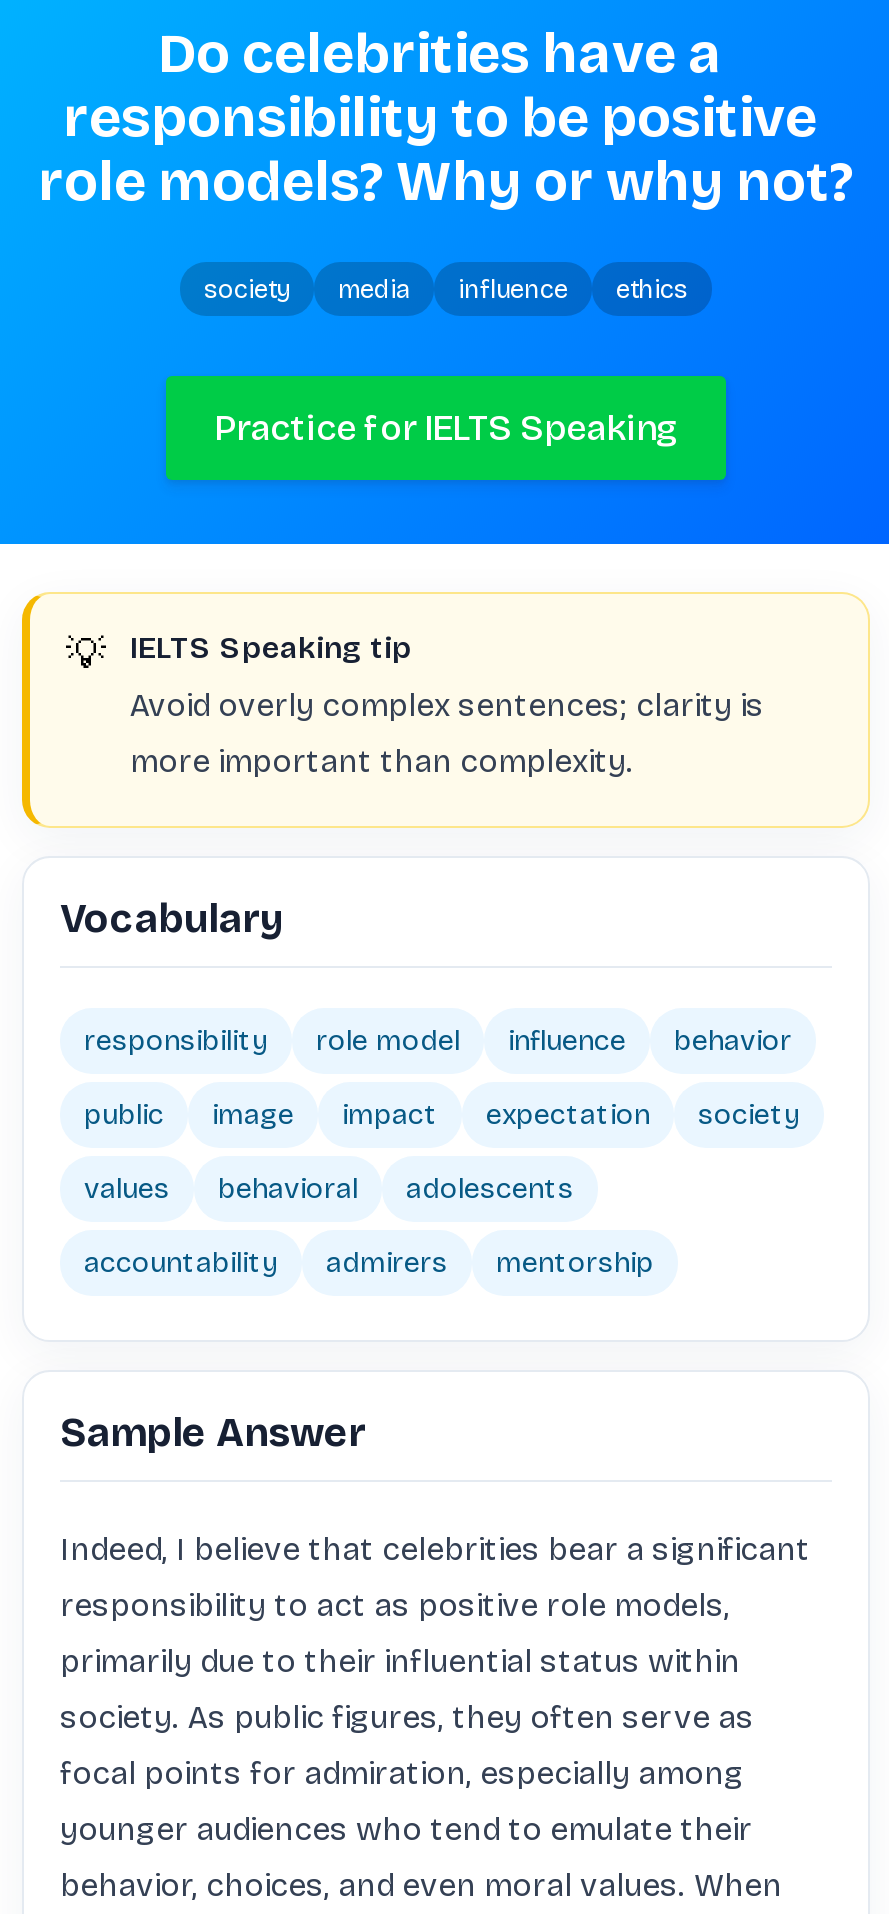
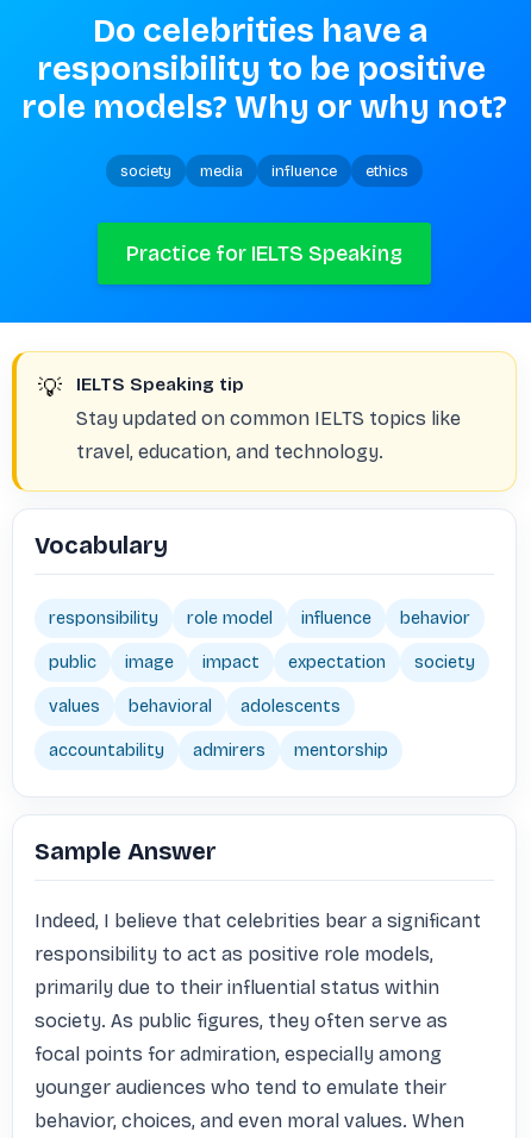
- Avoid overly complex sentences; clarity is
+ Stay updated on common IELTS topics like

- more important than complexity.
+ travel, education, and technology.
